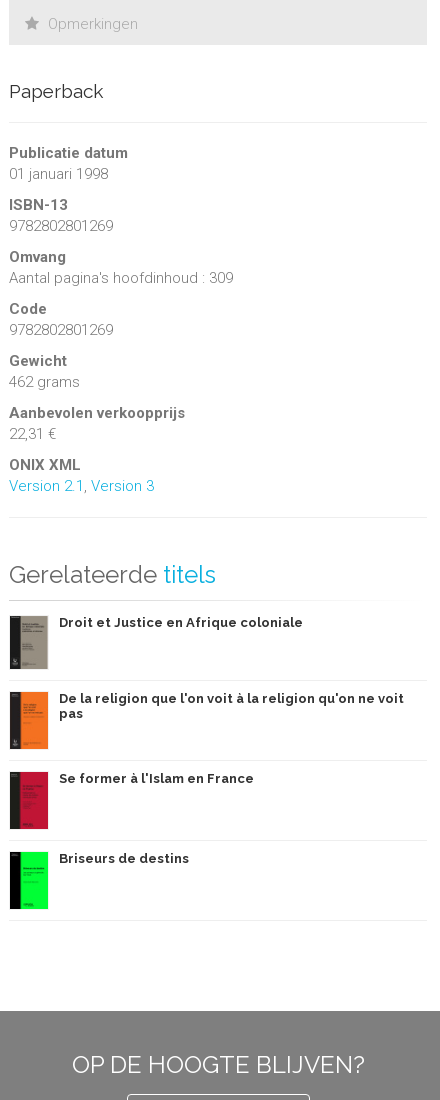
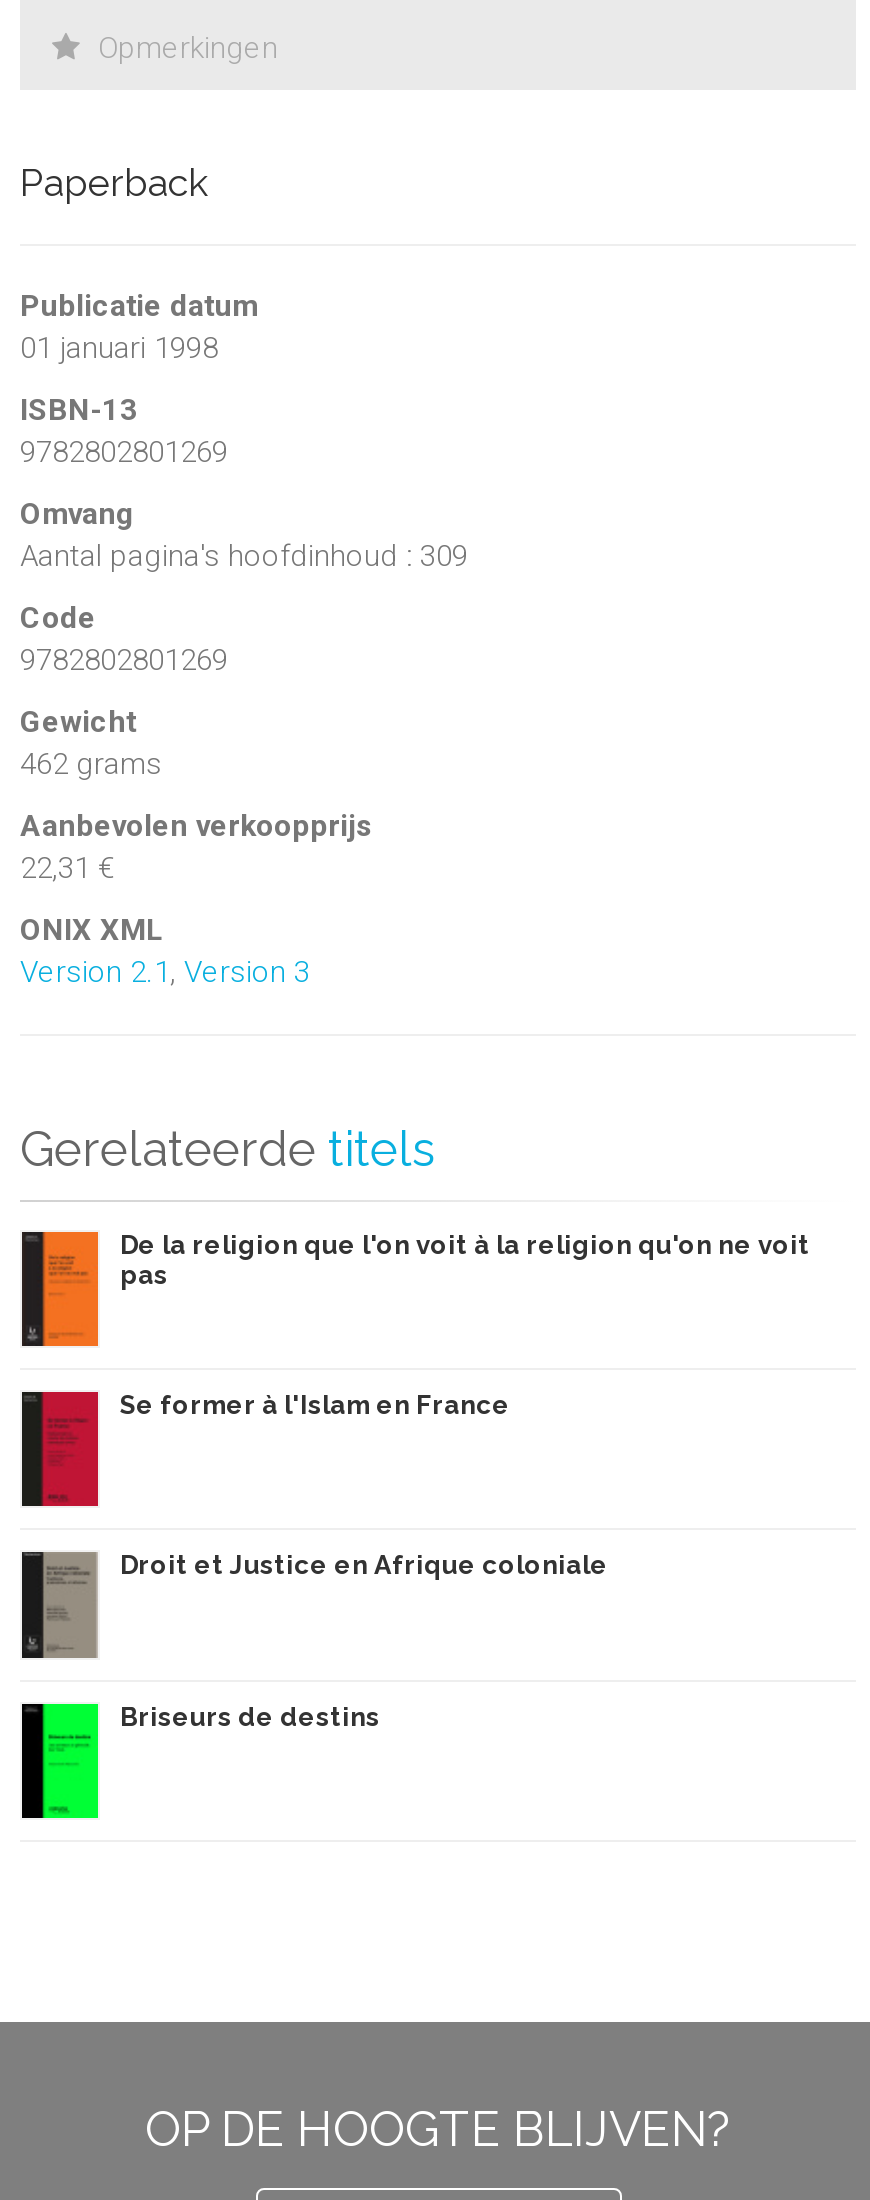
moved down: [image] | Droit et Justice en Afrique coloniale

moved up: De la religion que l'on voit à la religion qu'on ne voit | pas | Se former à l'Islam en France
